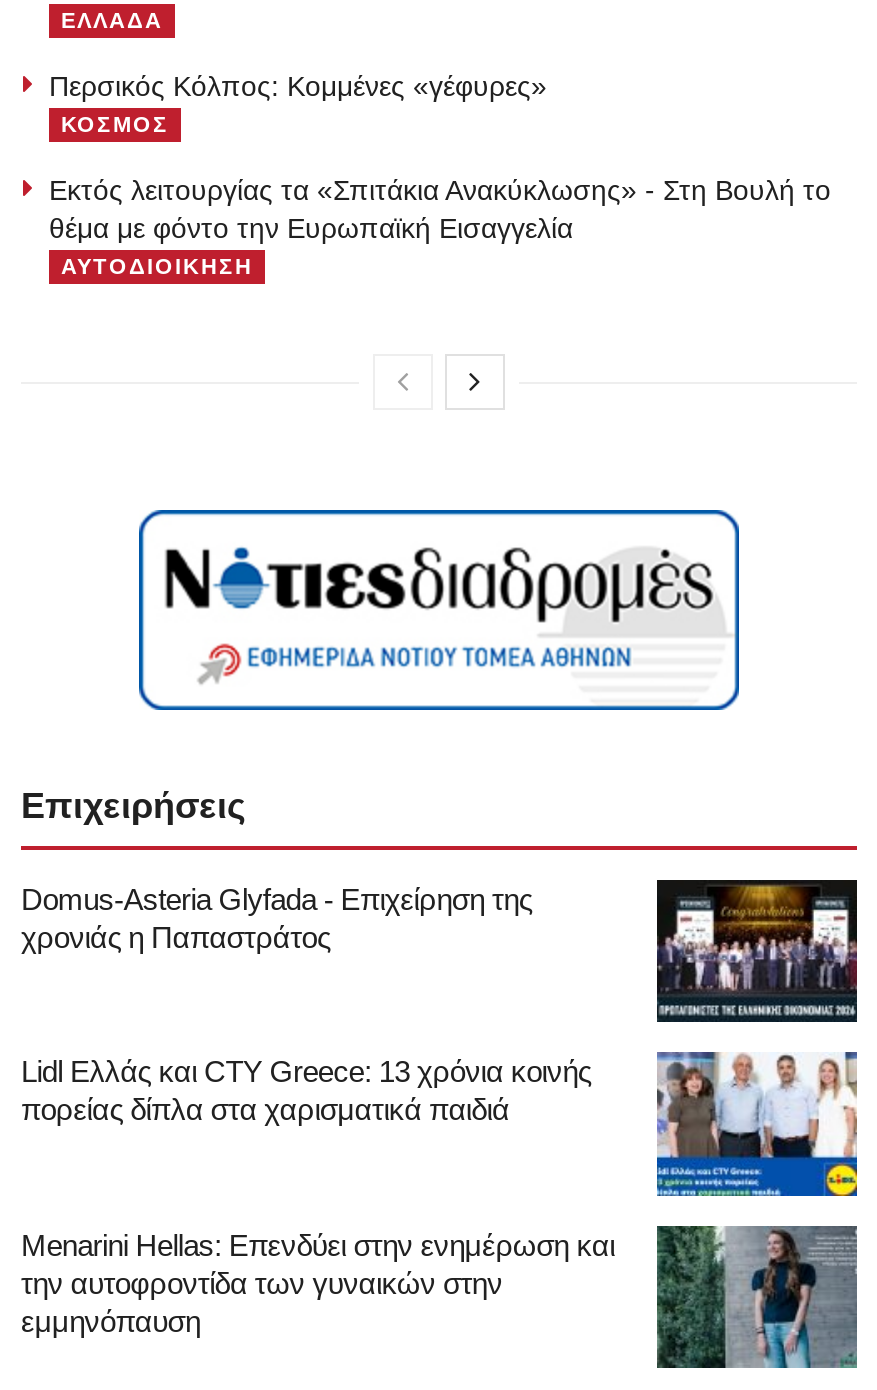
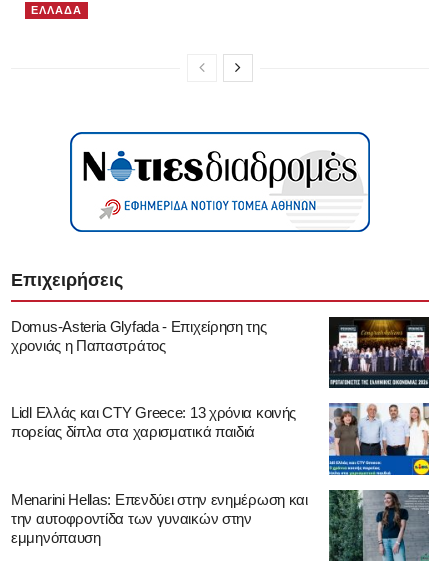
- Περσικός Κόλπος: Κομμένες «γέφυρες»
- ΚΟΣΜΟΣ
- Εκτός λειτουργίας τα «Σπιτάκια Ανακύκλωσης» - Στη Βουλή το
- θέμα με φόντο την Ευρωπαϊκή Εισαγγελία
- ΑΥΤΟΔΙΟΙΚΗΣΗ
